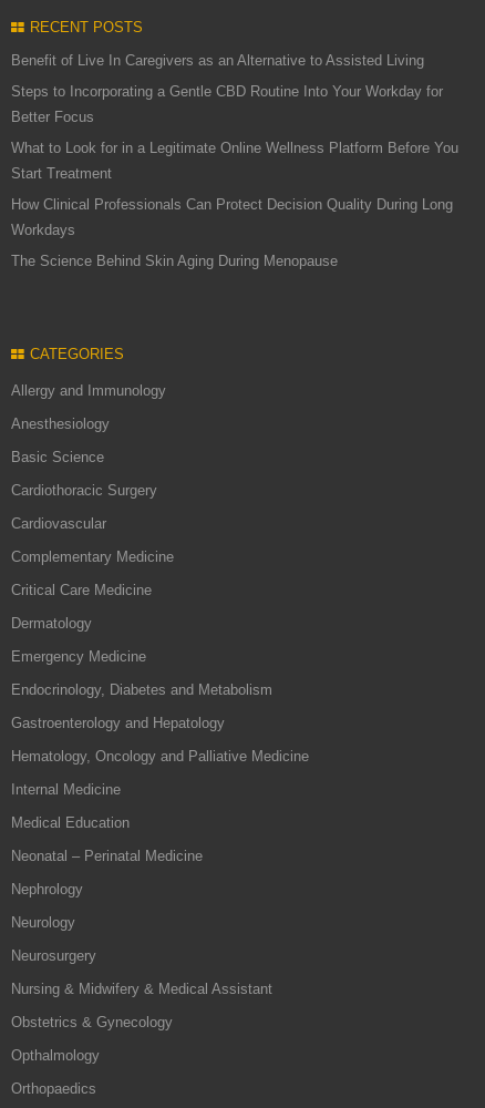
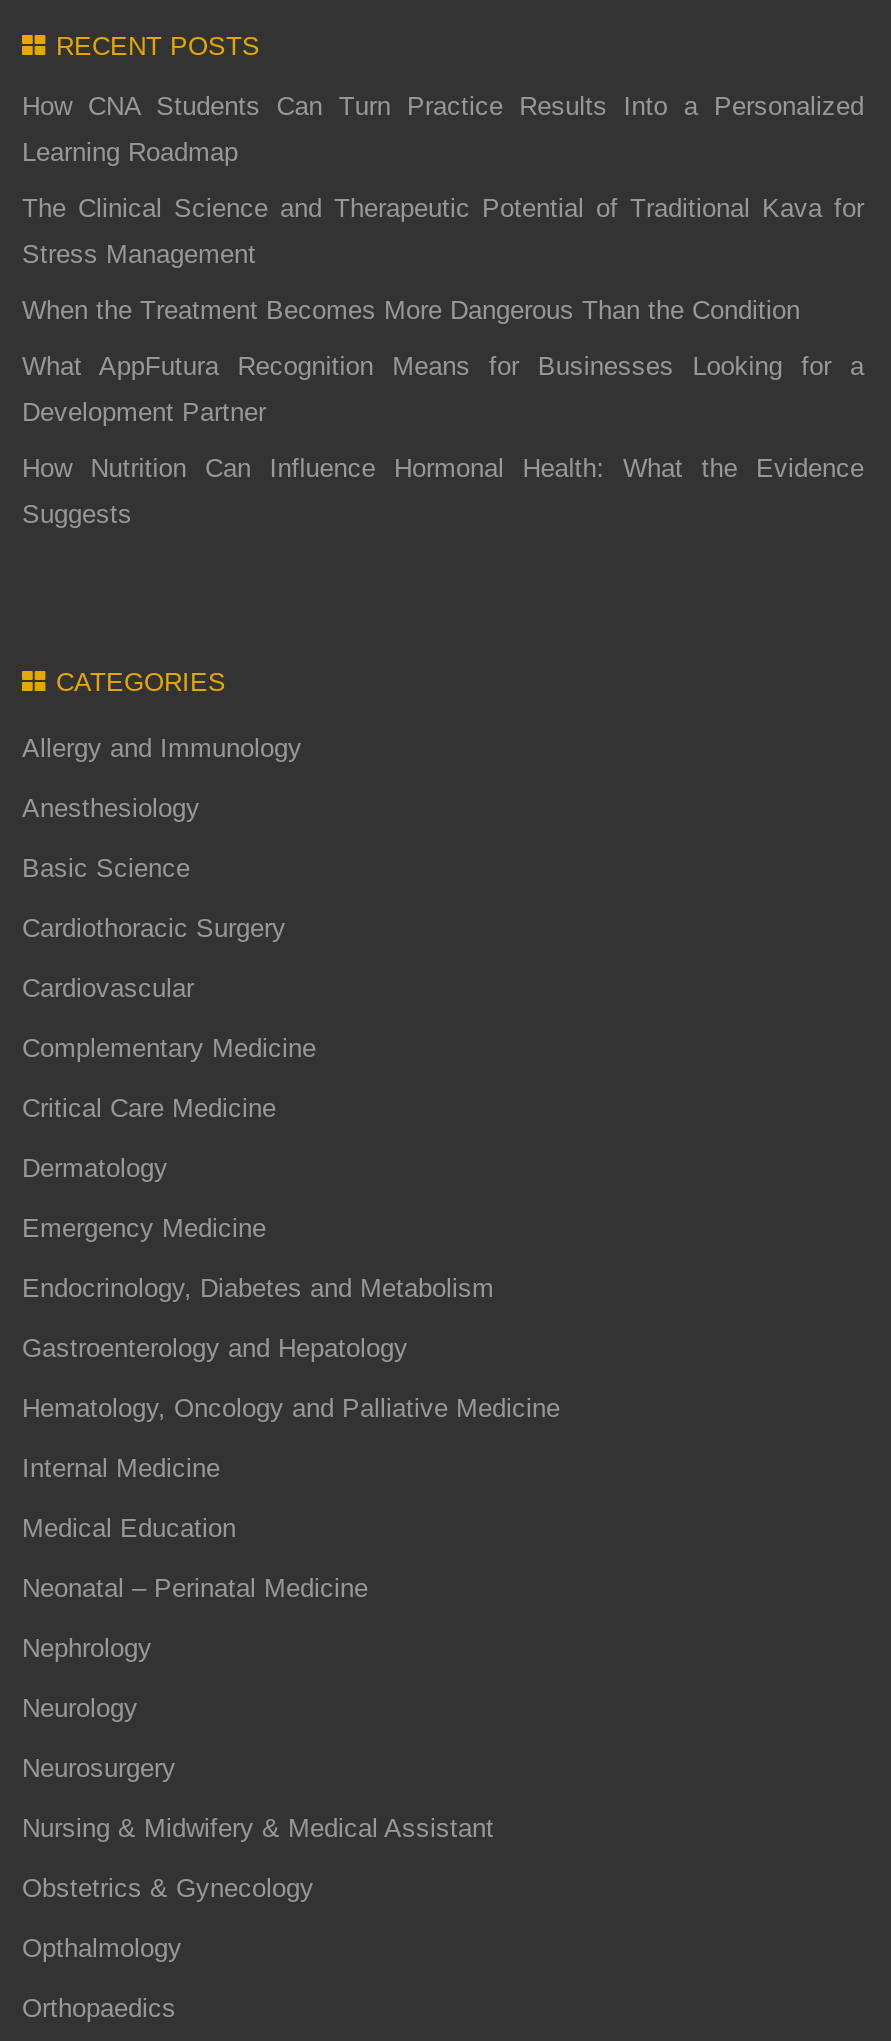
- Benefit of Live In Caregivers as an Alternative to Assisted Living
- Steps to Incorporating a Gentle CBD Routine Into Your Workday for
- Better Focus
- What to Look for in a Legitimate Online Wellness Platform Before You
- Start Treatment
- How Clinical Professionals Can Protect Decision Quality During Long
- Workdays
- The Science Behind Skin Aging During Menopause
+ How CNA Students Can Turn Practice Results Into a Personalized
+ Learning Roadmap
+ The Clinical Science and Therapeutic Potential of Traditional Kava for
+ Stress Management
+ When the Treatment Becomes More Dangerous Than the Condition
+ What AppFutura Recognition Means for Businesses Looking for a
+ Development Partner
+ How Nutrition Can Influence Hormonal Health: What the Evidence
+ Suggests
